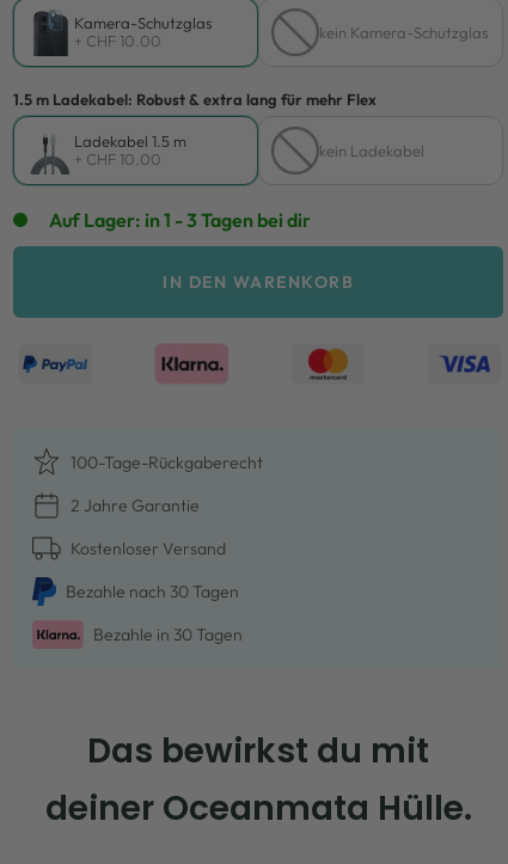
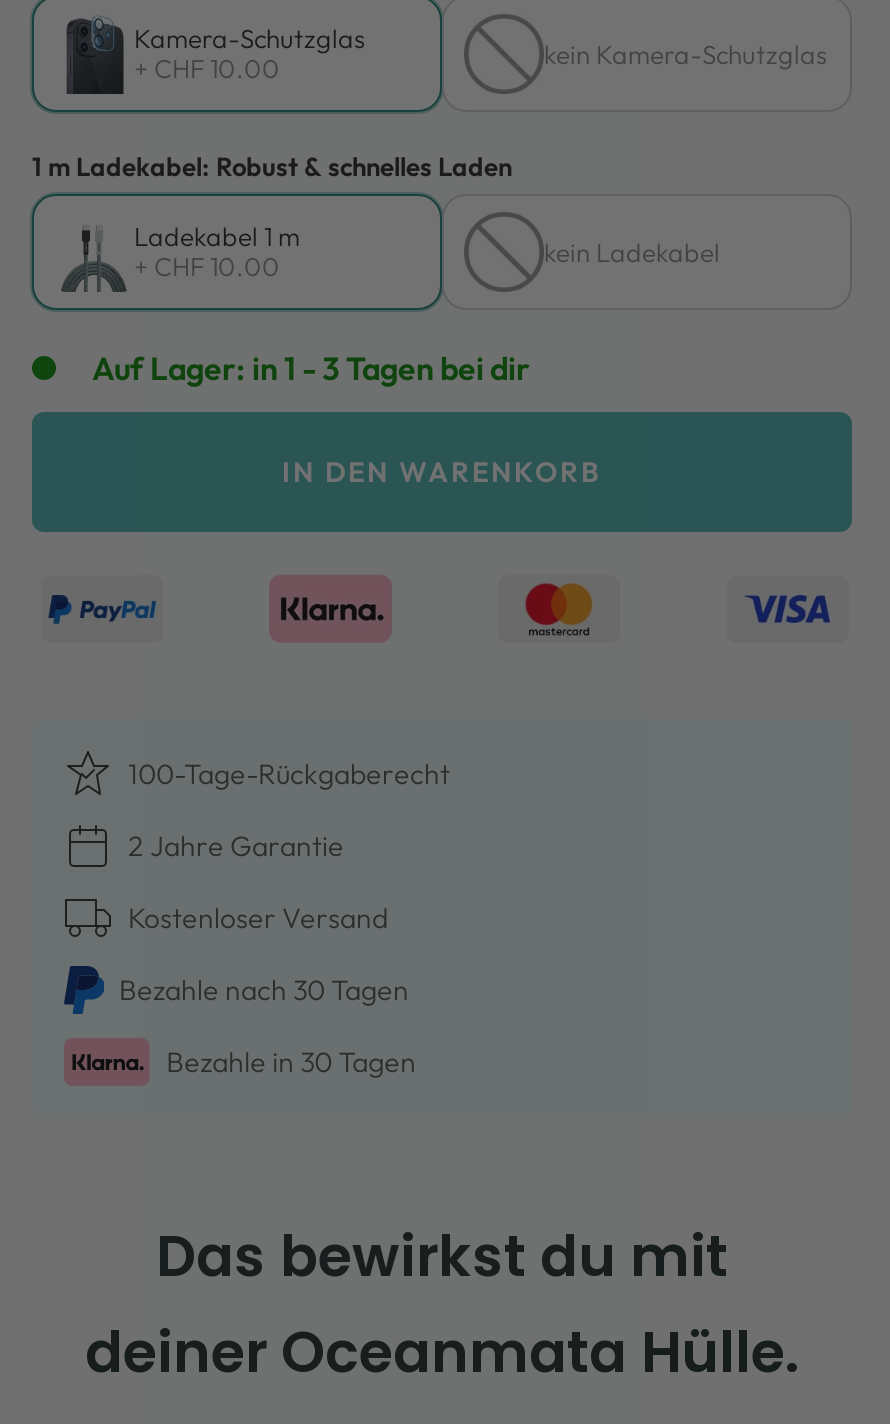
- 1.5 m Ladekabel: Robust & extra lang für mehr Flex
+ 1 m Ladekabel: Robust & schnelles Laden

- Ladekabel 1.5 m
+ Ladekabel 1 m
